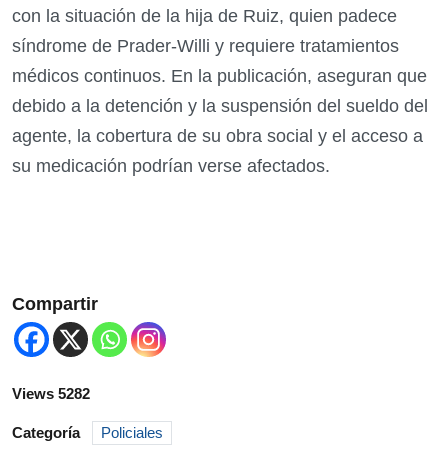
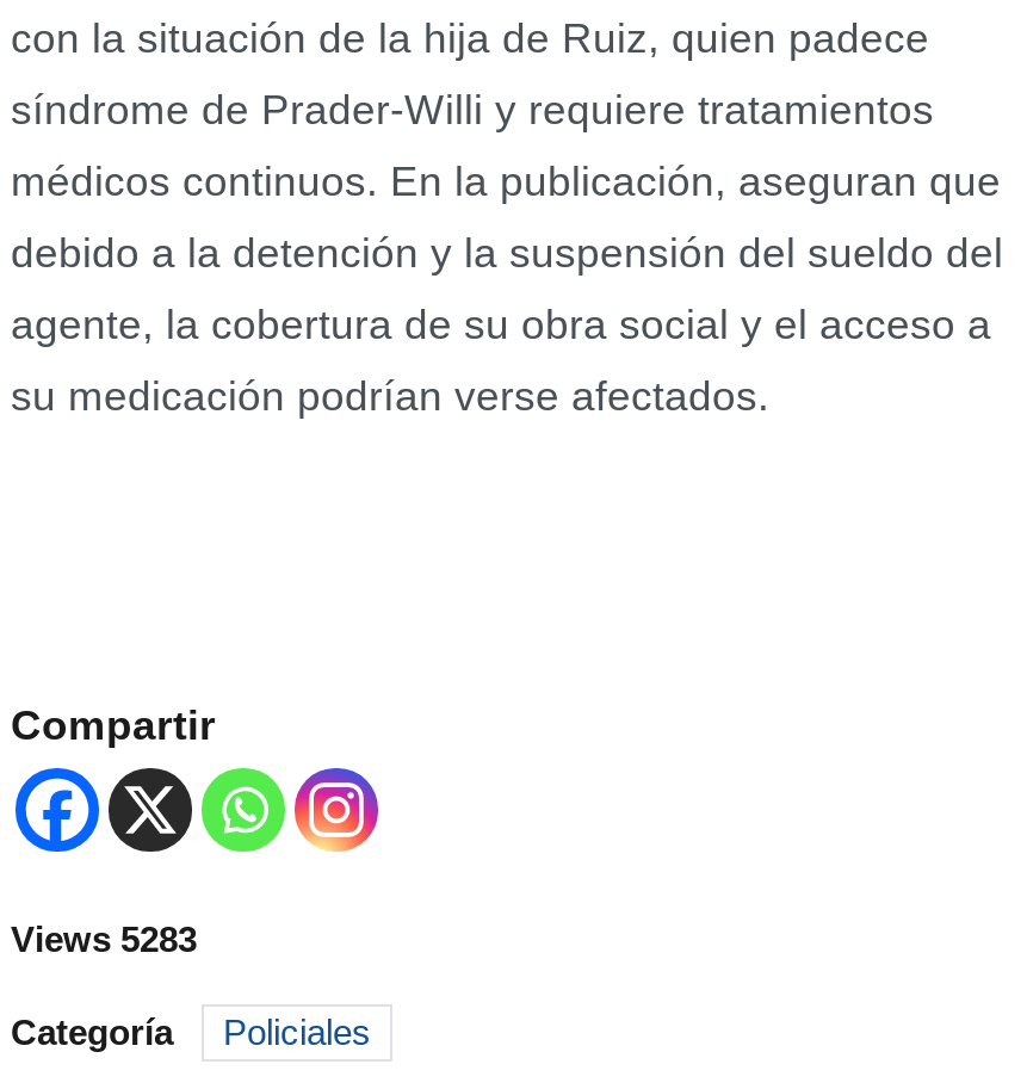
- Views 5282
+ Views 5283
